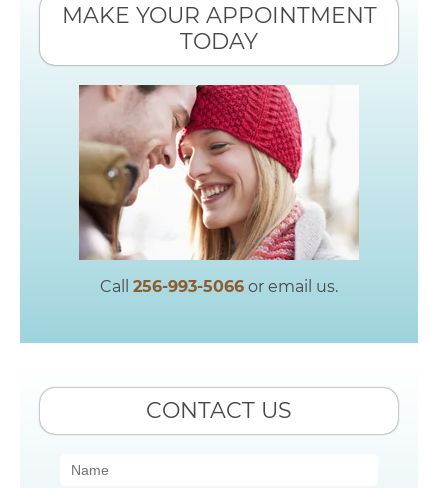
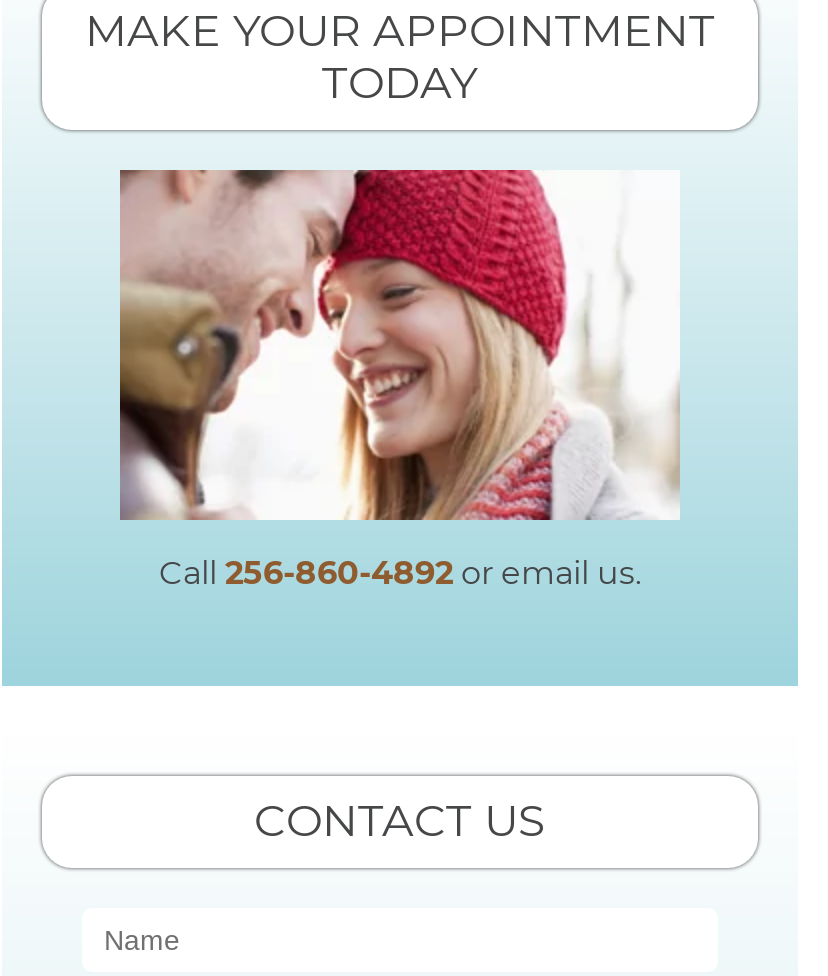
- Call 256-993-5066 or email us.
+ Call 256-860-4892 or email us.
